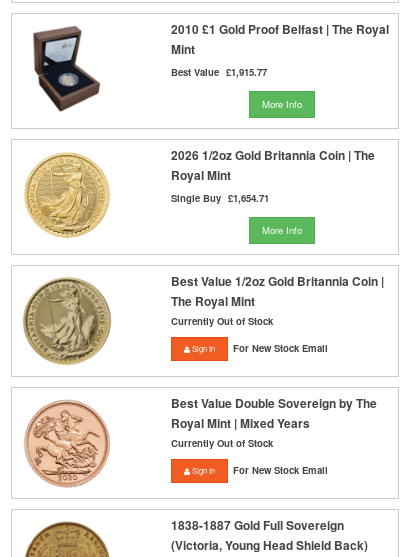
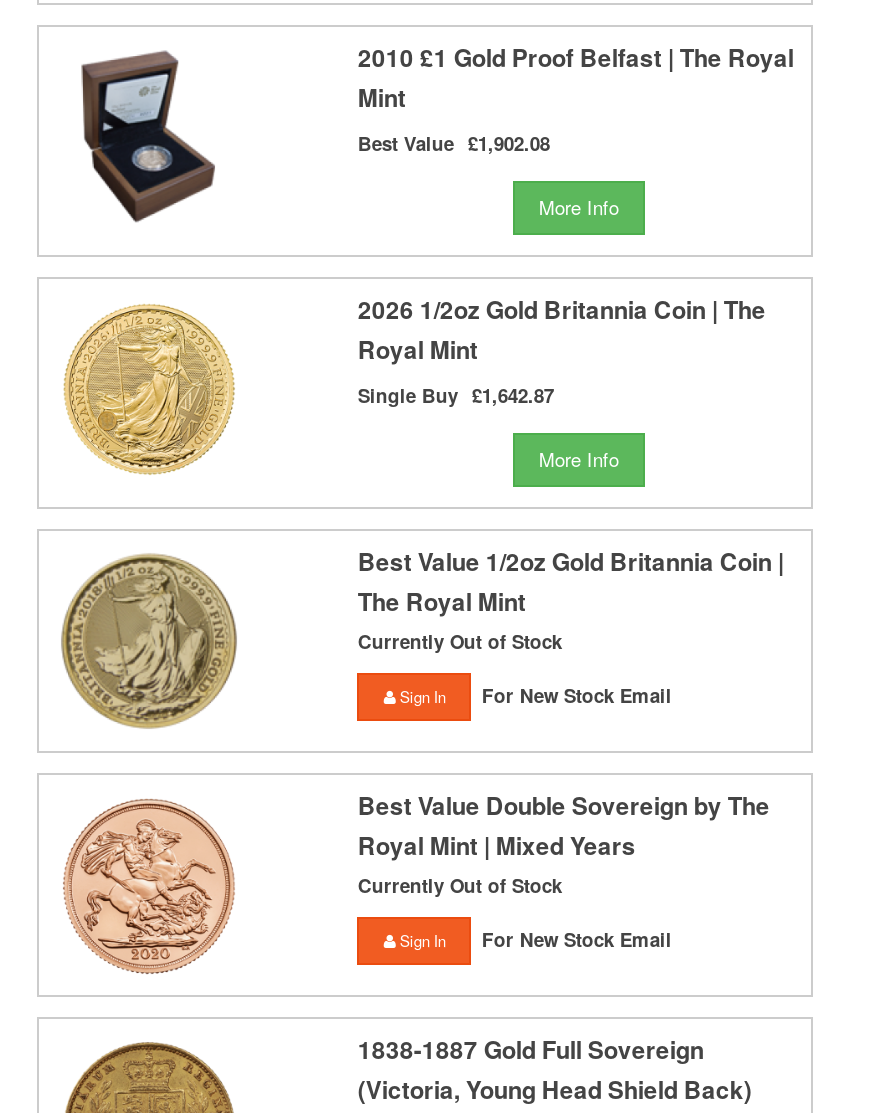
- Best Value £1,915.77
+ Best Value £1,902.08

- Single Buy £1,654.71
+ Single Buy £1,642.87
